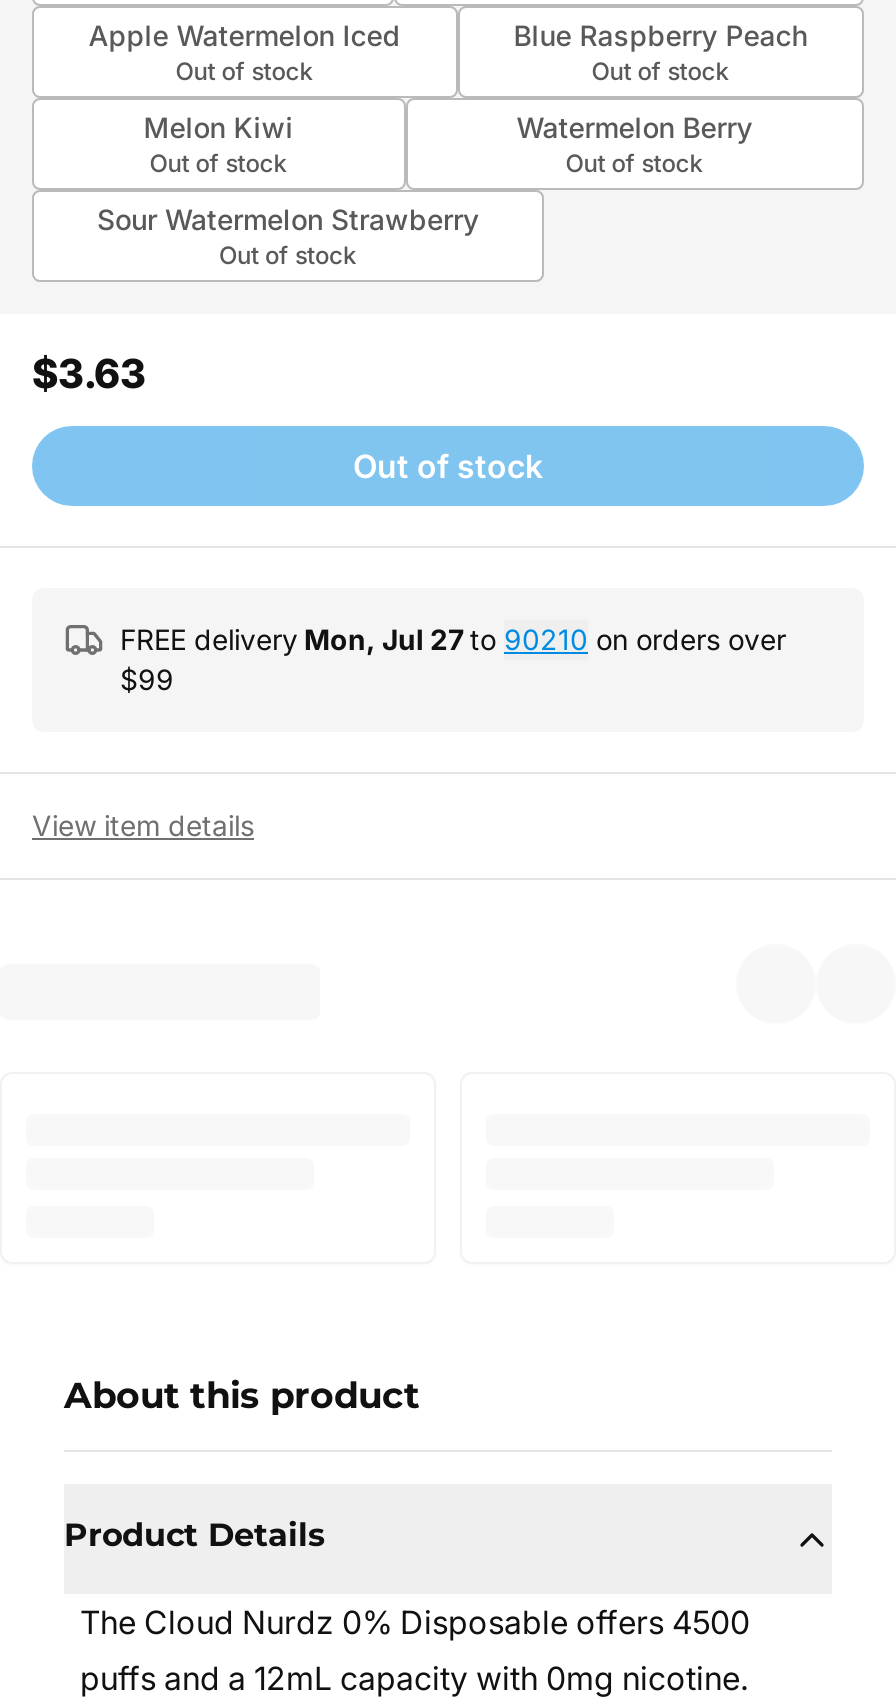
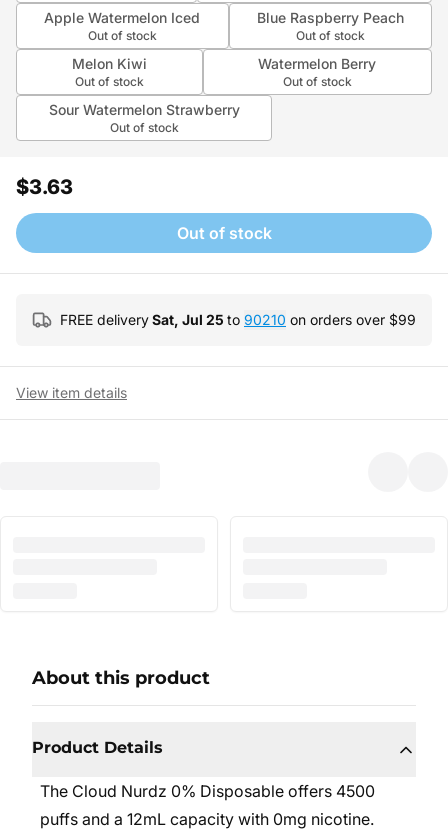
- FREE delivery Mon, Jul 27 to 90210 on orders over
- $99
+ FREE delivery Sat, Jul 25 to 90210 on orders over $99
